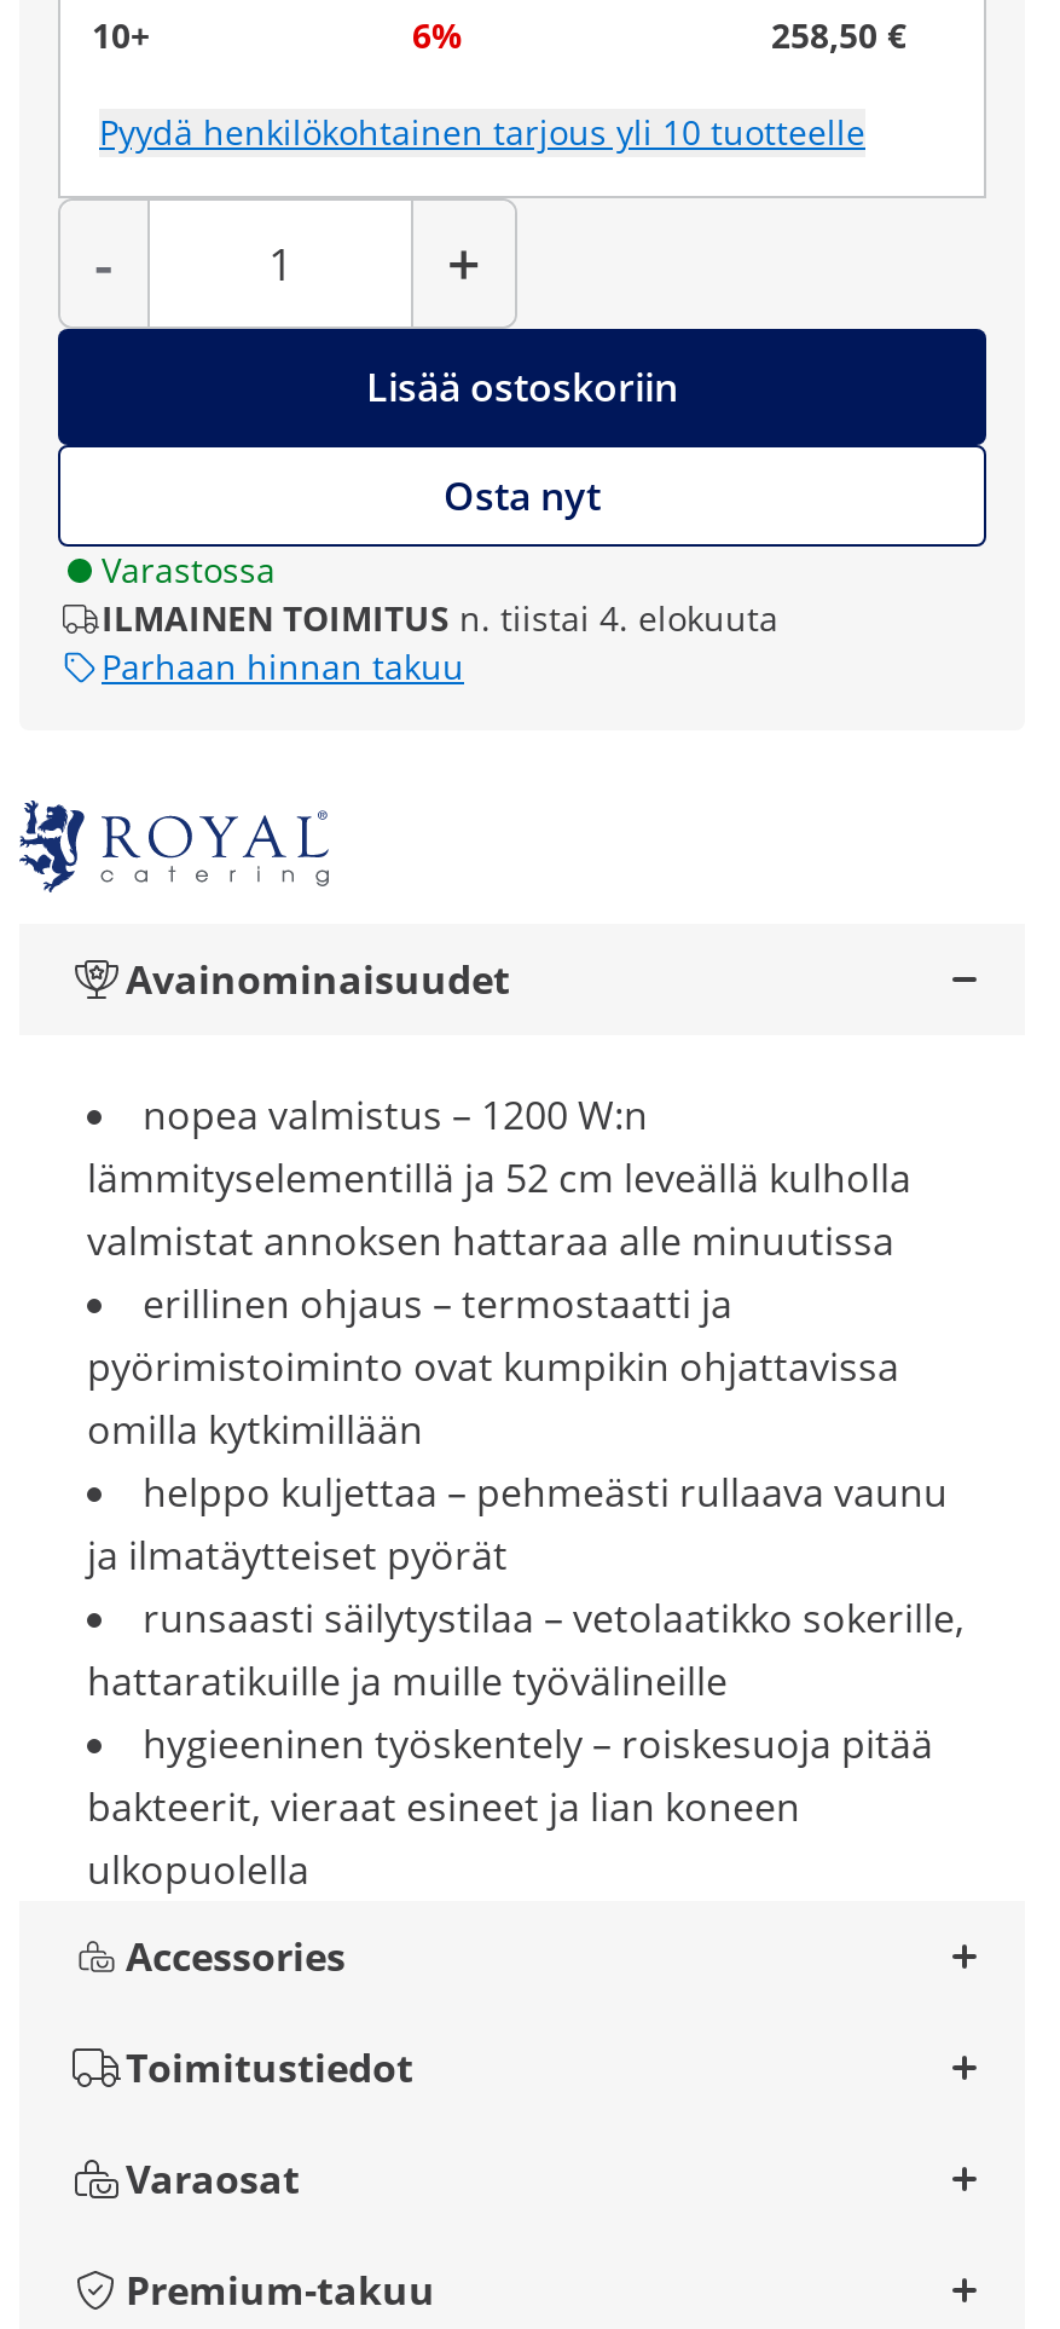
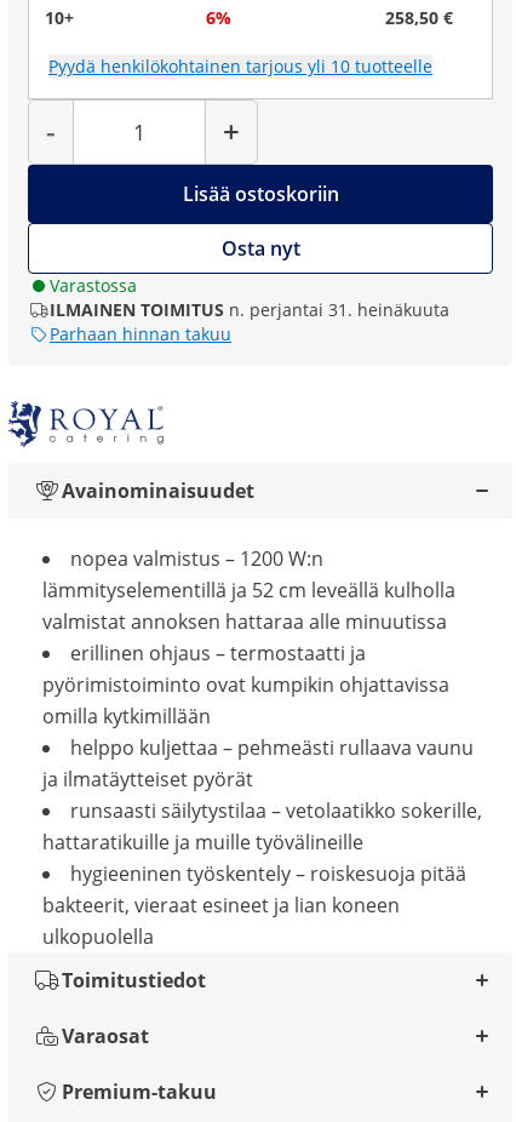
- ILMAINEN TOIMITUS n. tiistai 4. elokuuta
+ ILMAINEN TOIMITUS n. perjantai 31. heinäkuuta

- Accessories
